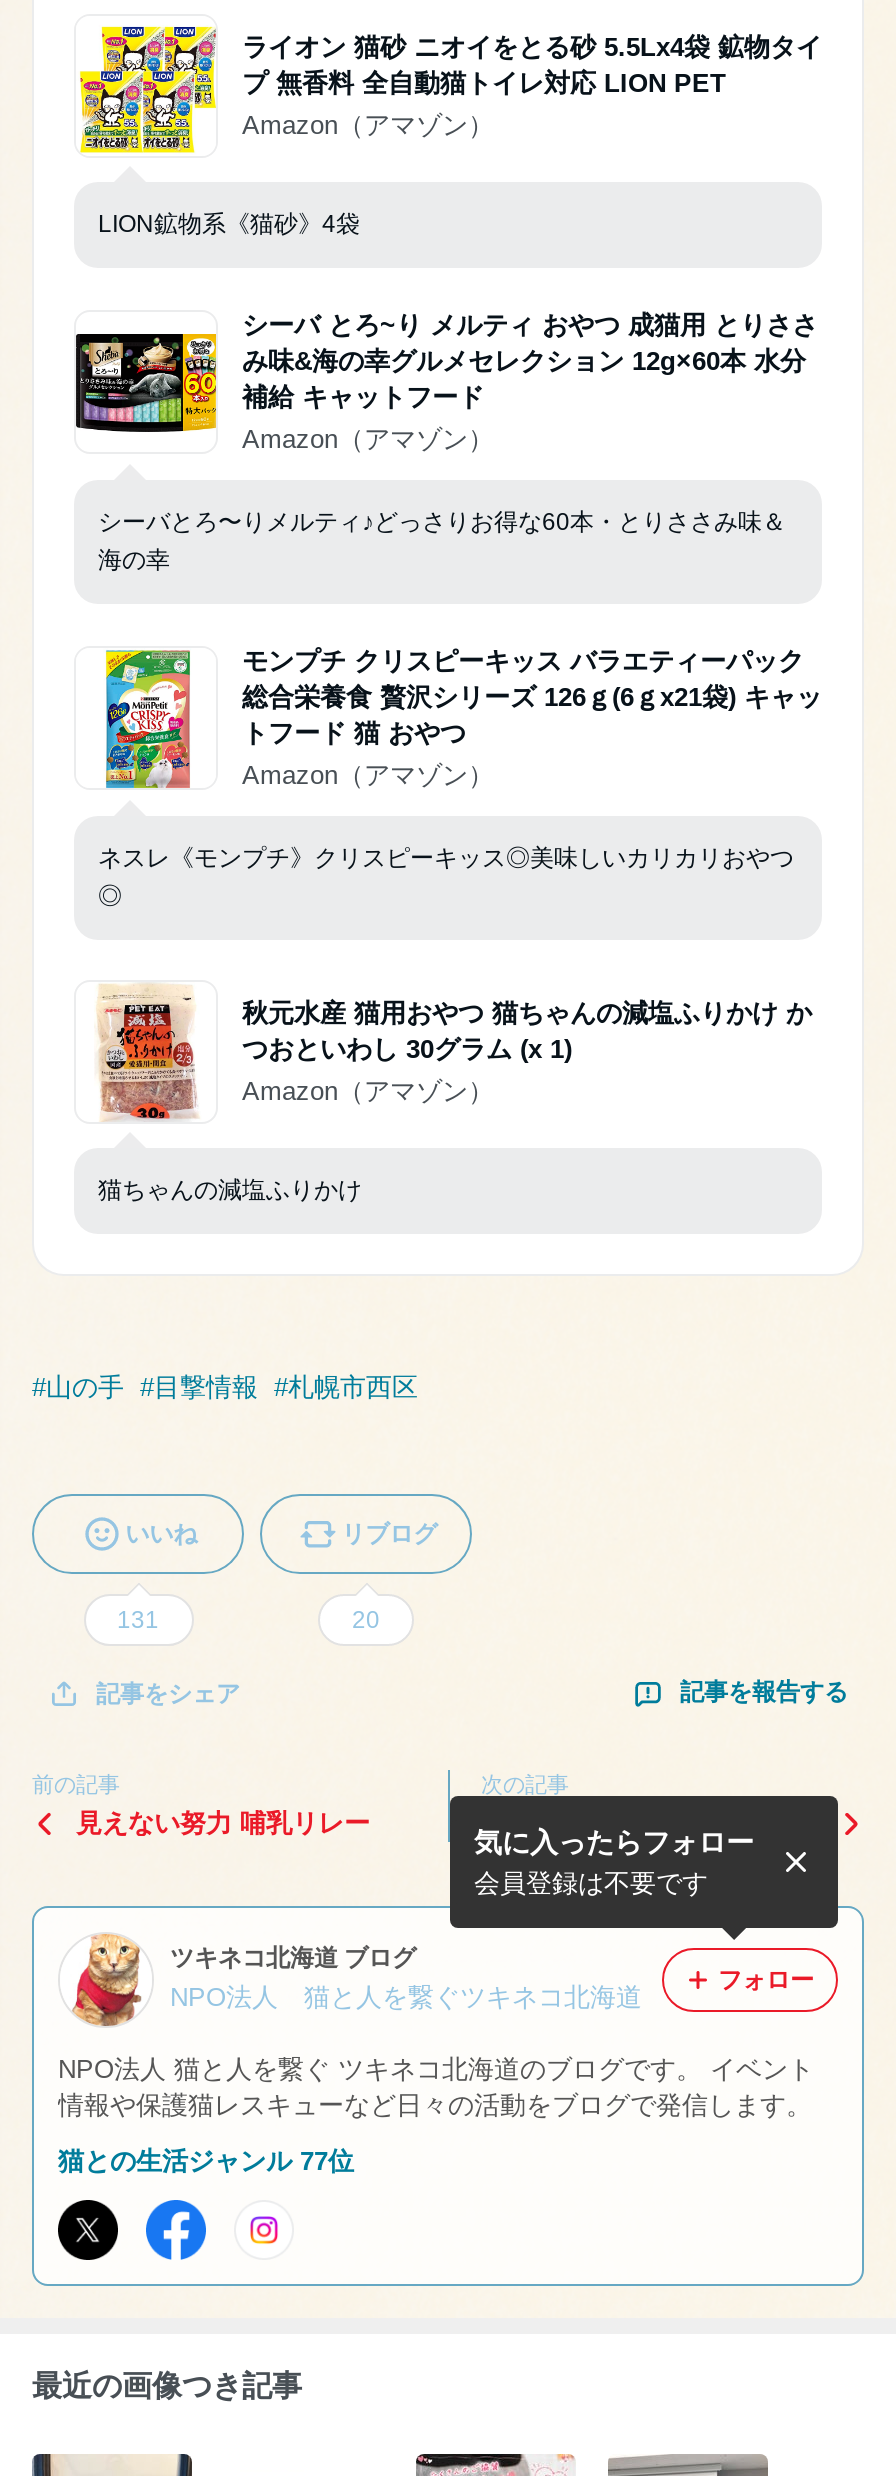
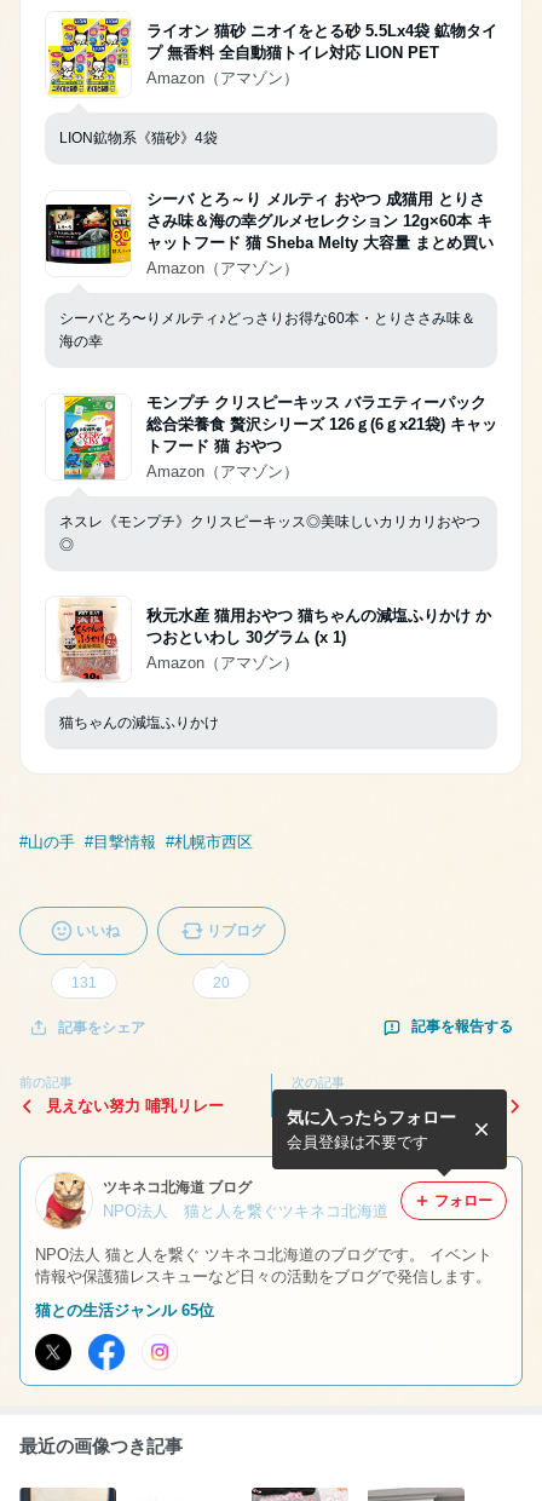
- シーバ とろ~り メルティ おやつ 成猫用 とりささ
- み味&海の幸グルメセレクション 12g×60本 水分
- 補給 キャットフード
+ シーバ とろ～り メルティ おやつ 成猫用 とりさ
+ さみ味＆海の幸グルメセレクション 12g×60本 キ
+ ャットフード 猫 Sheba Melty 大容量 まとめ買い

- 猫との生活ジャンル 77位
+ 猫との生活ジャンル 65位
